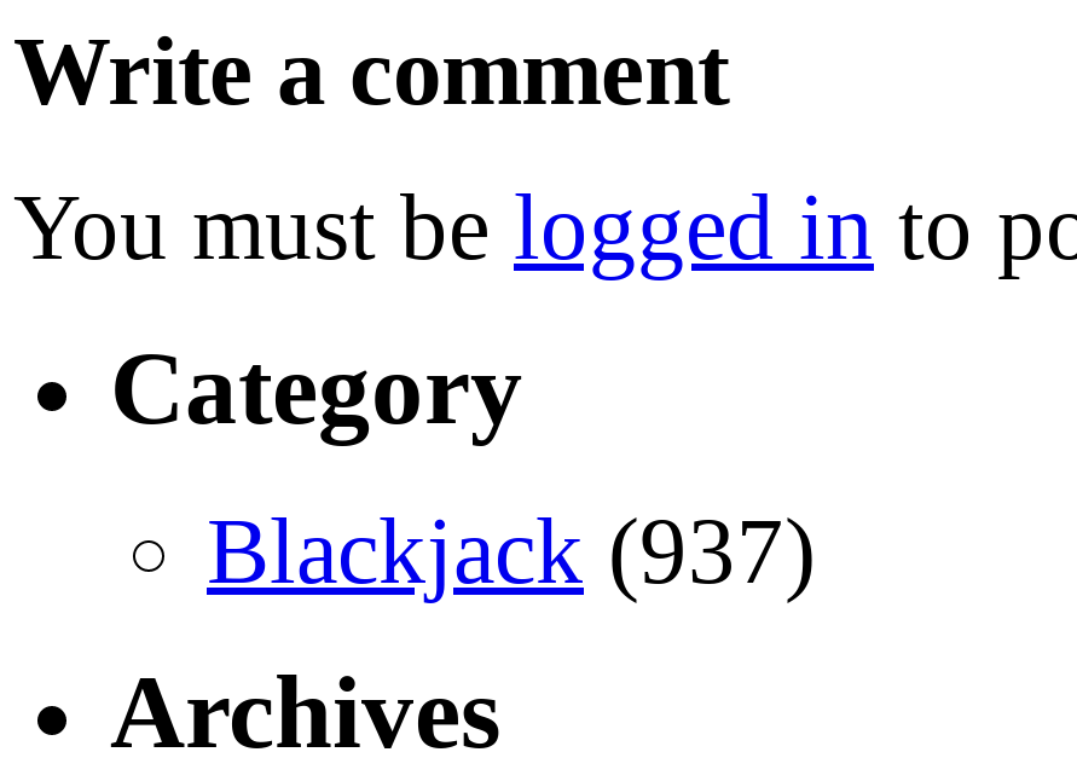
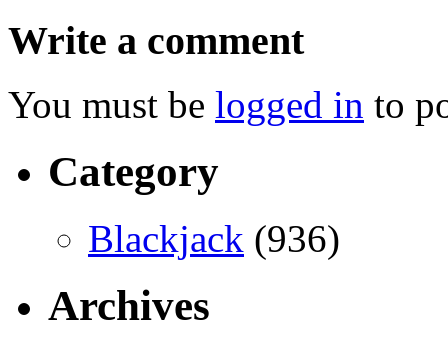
- Blackjack (937)
+ Blackjack (936)
